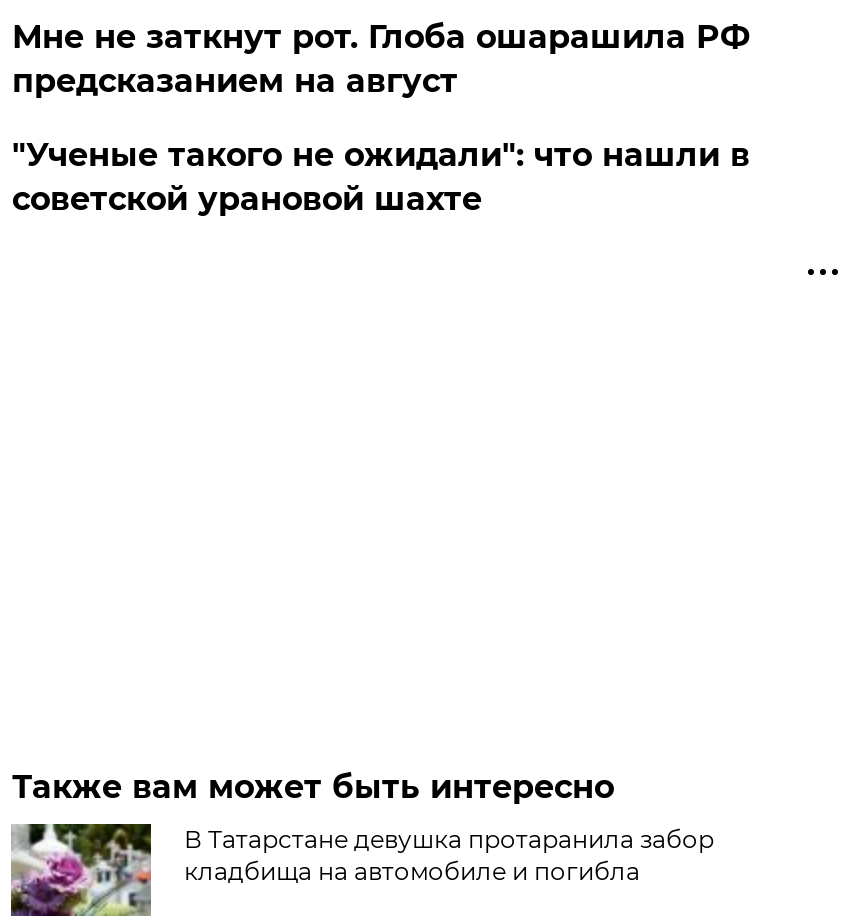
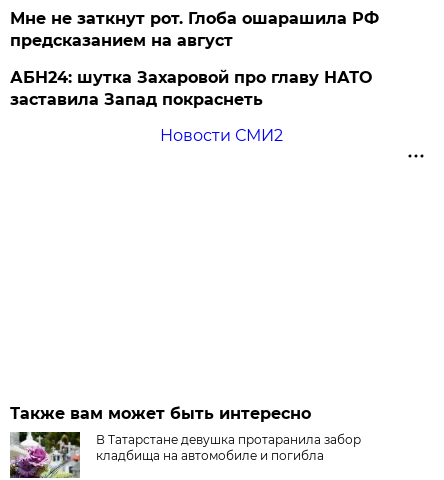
- "Ученые такого не ожидали": что нашли в
- советской урановой шахте
+ АБН24: шутка Захаровой про главу НАТО
+ заставила Запад покраснеть
+ Новости СМИ2
